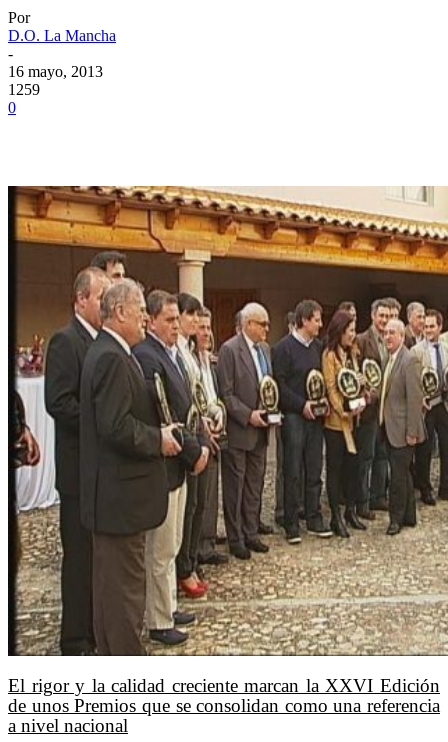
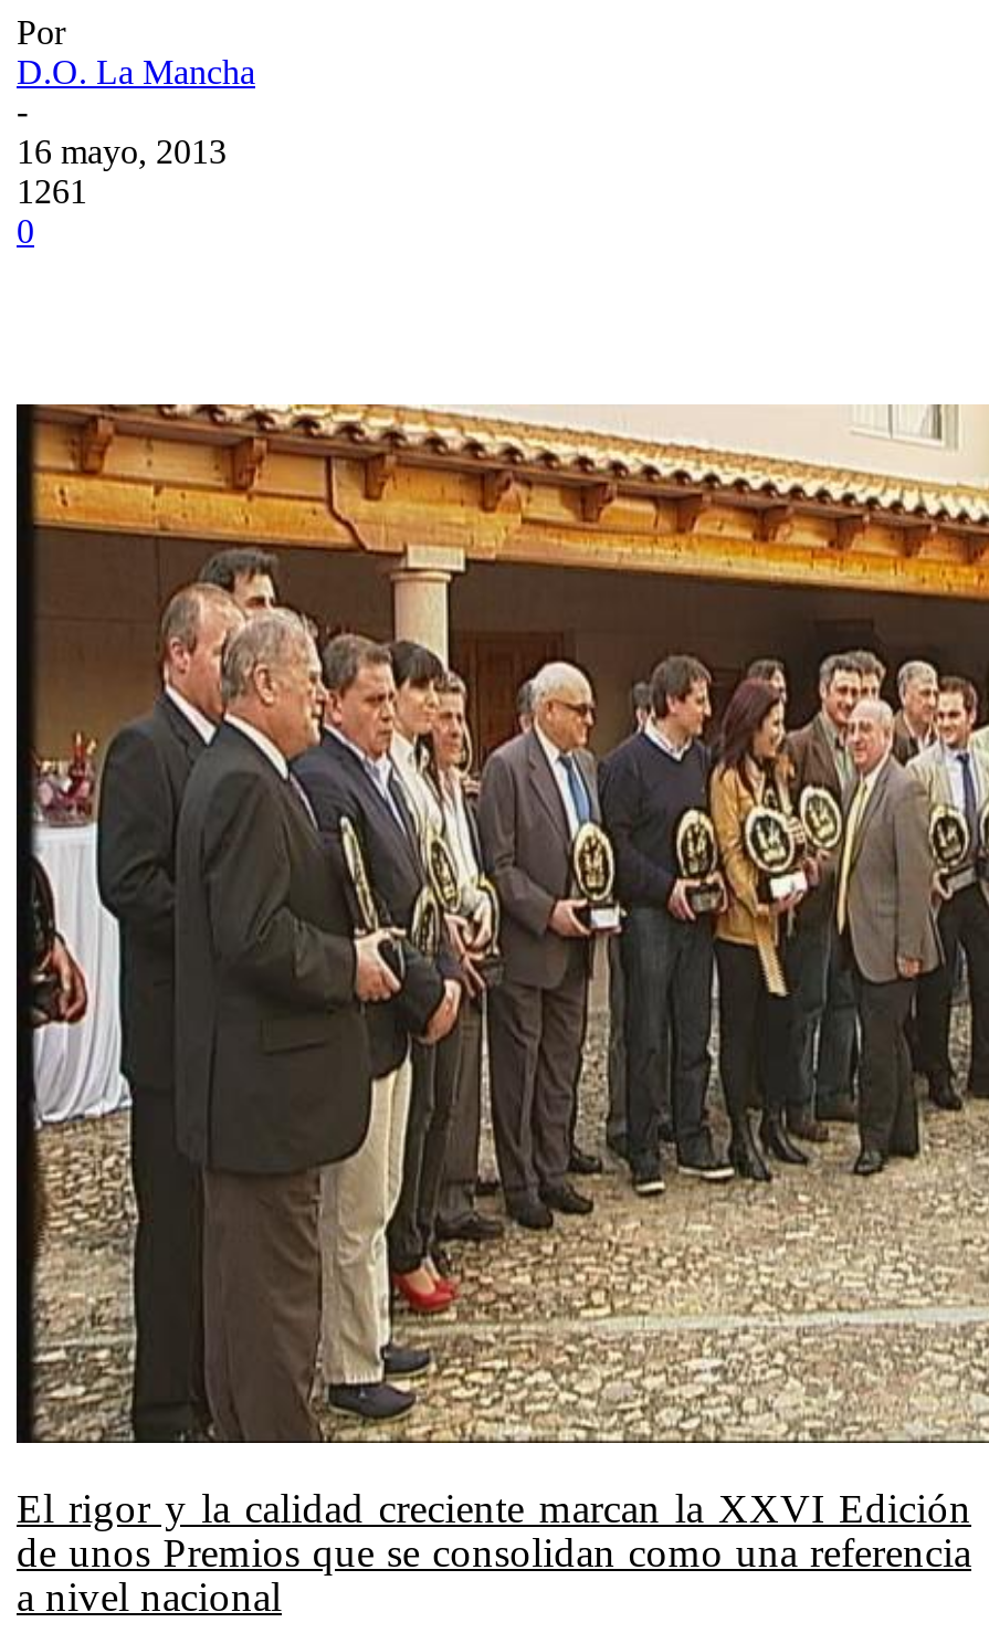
- 1259
+ 1261
